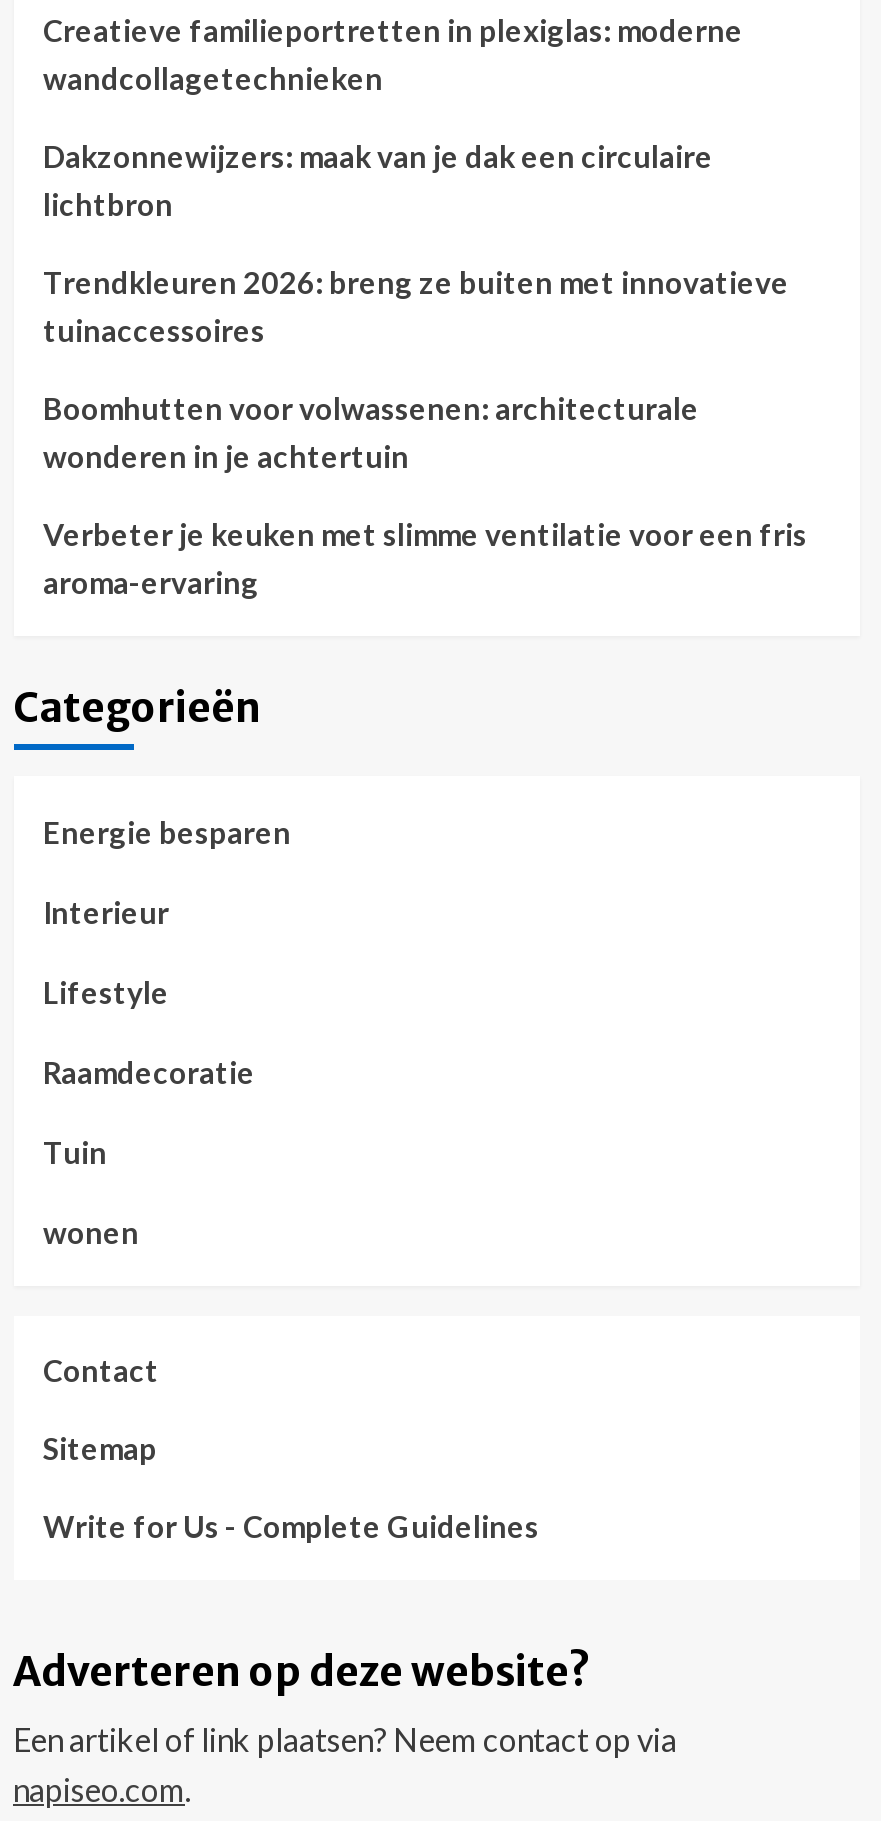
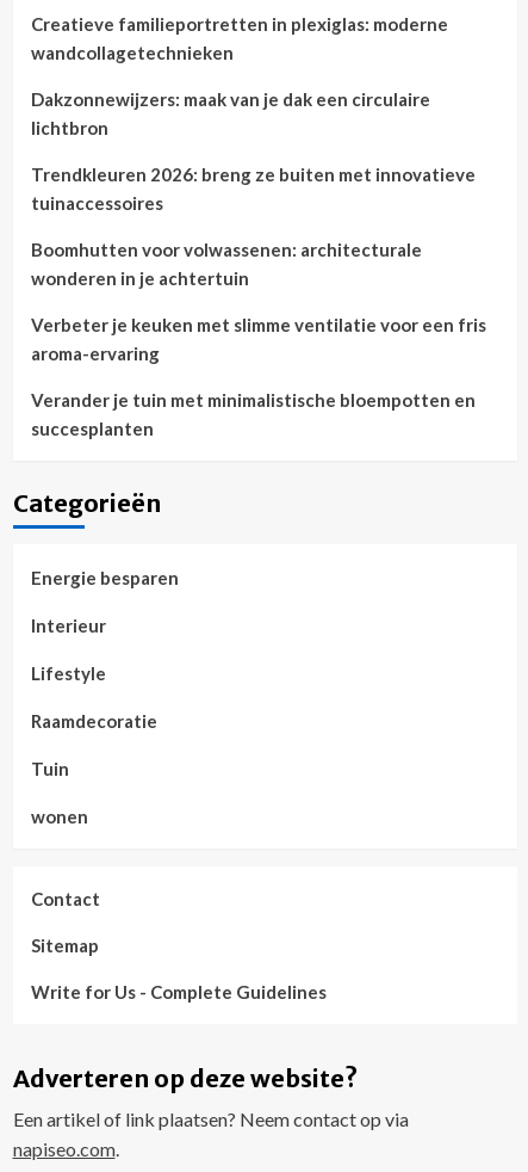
+ Verander je tuin met minimalistische bloempotten en
+ succesplanten
